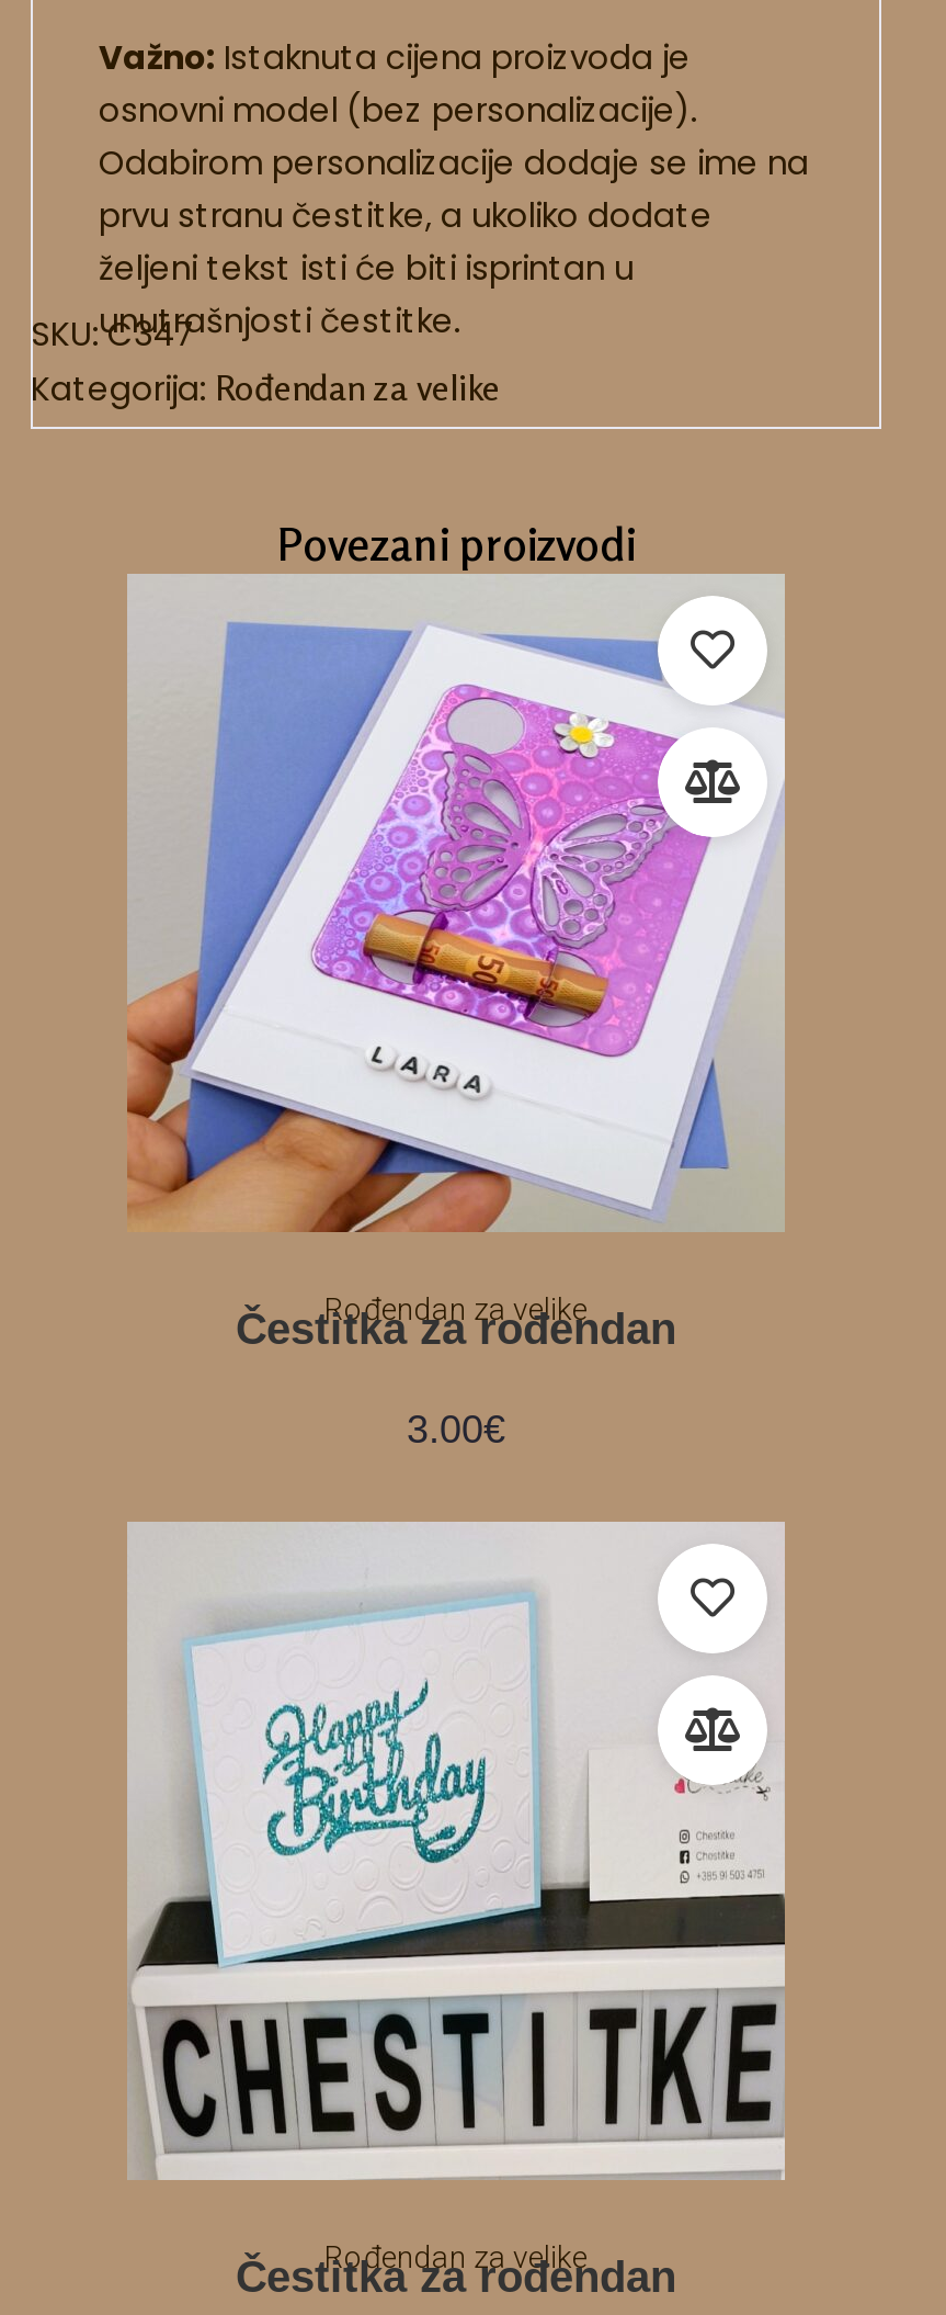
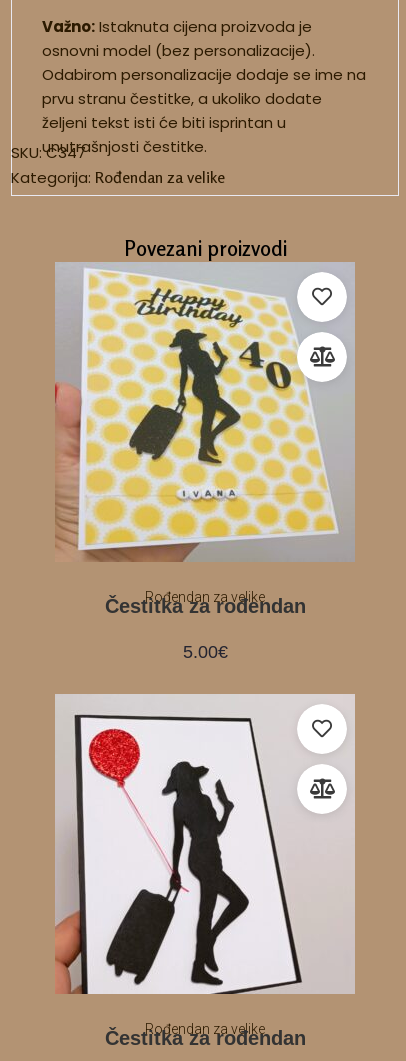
- [image]
+ [image]

- 3.00€
+ 5.00€

- [image]
+ [image]
